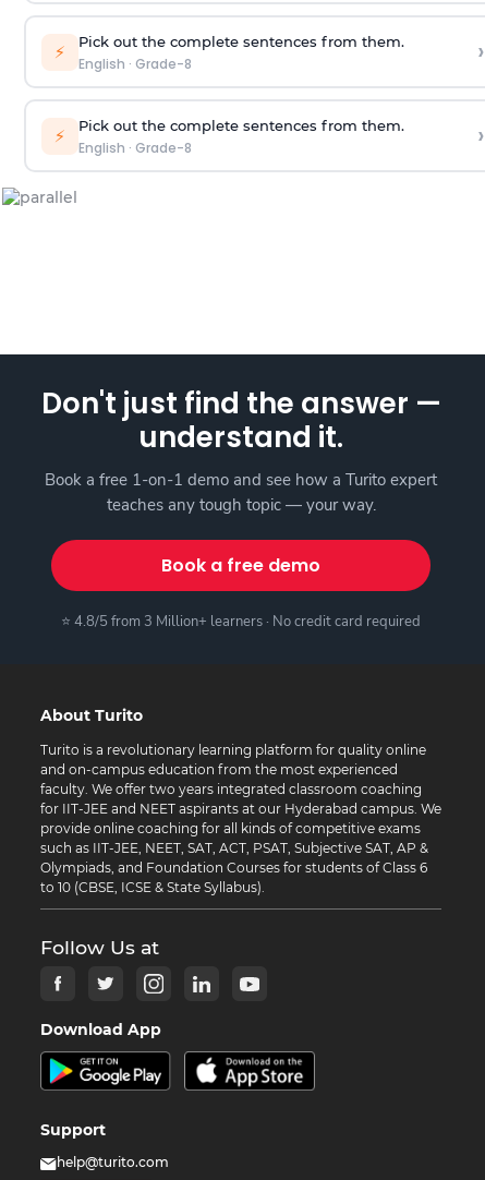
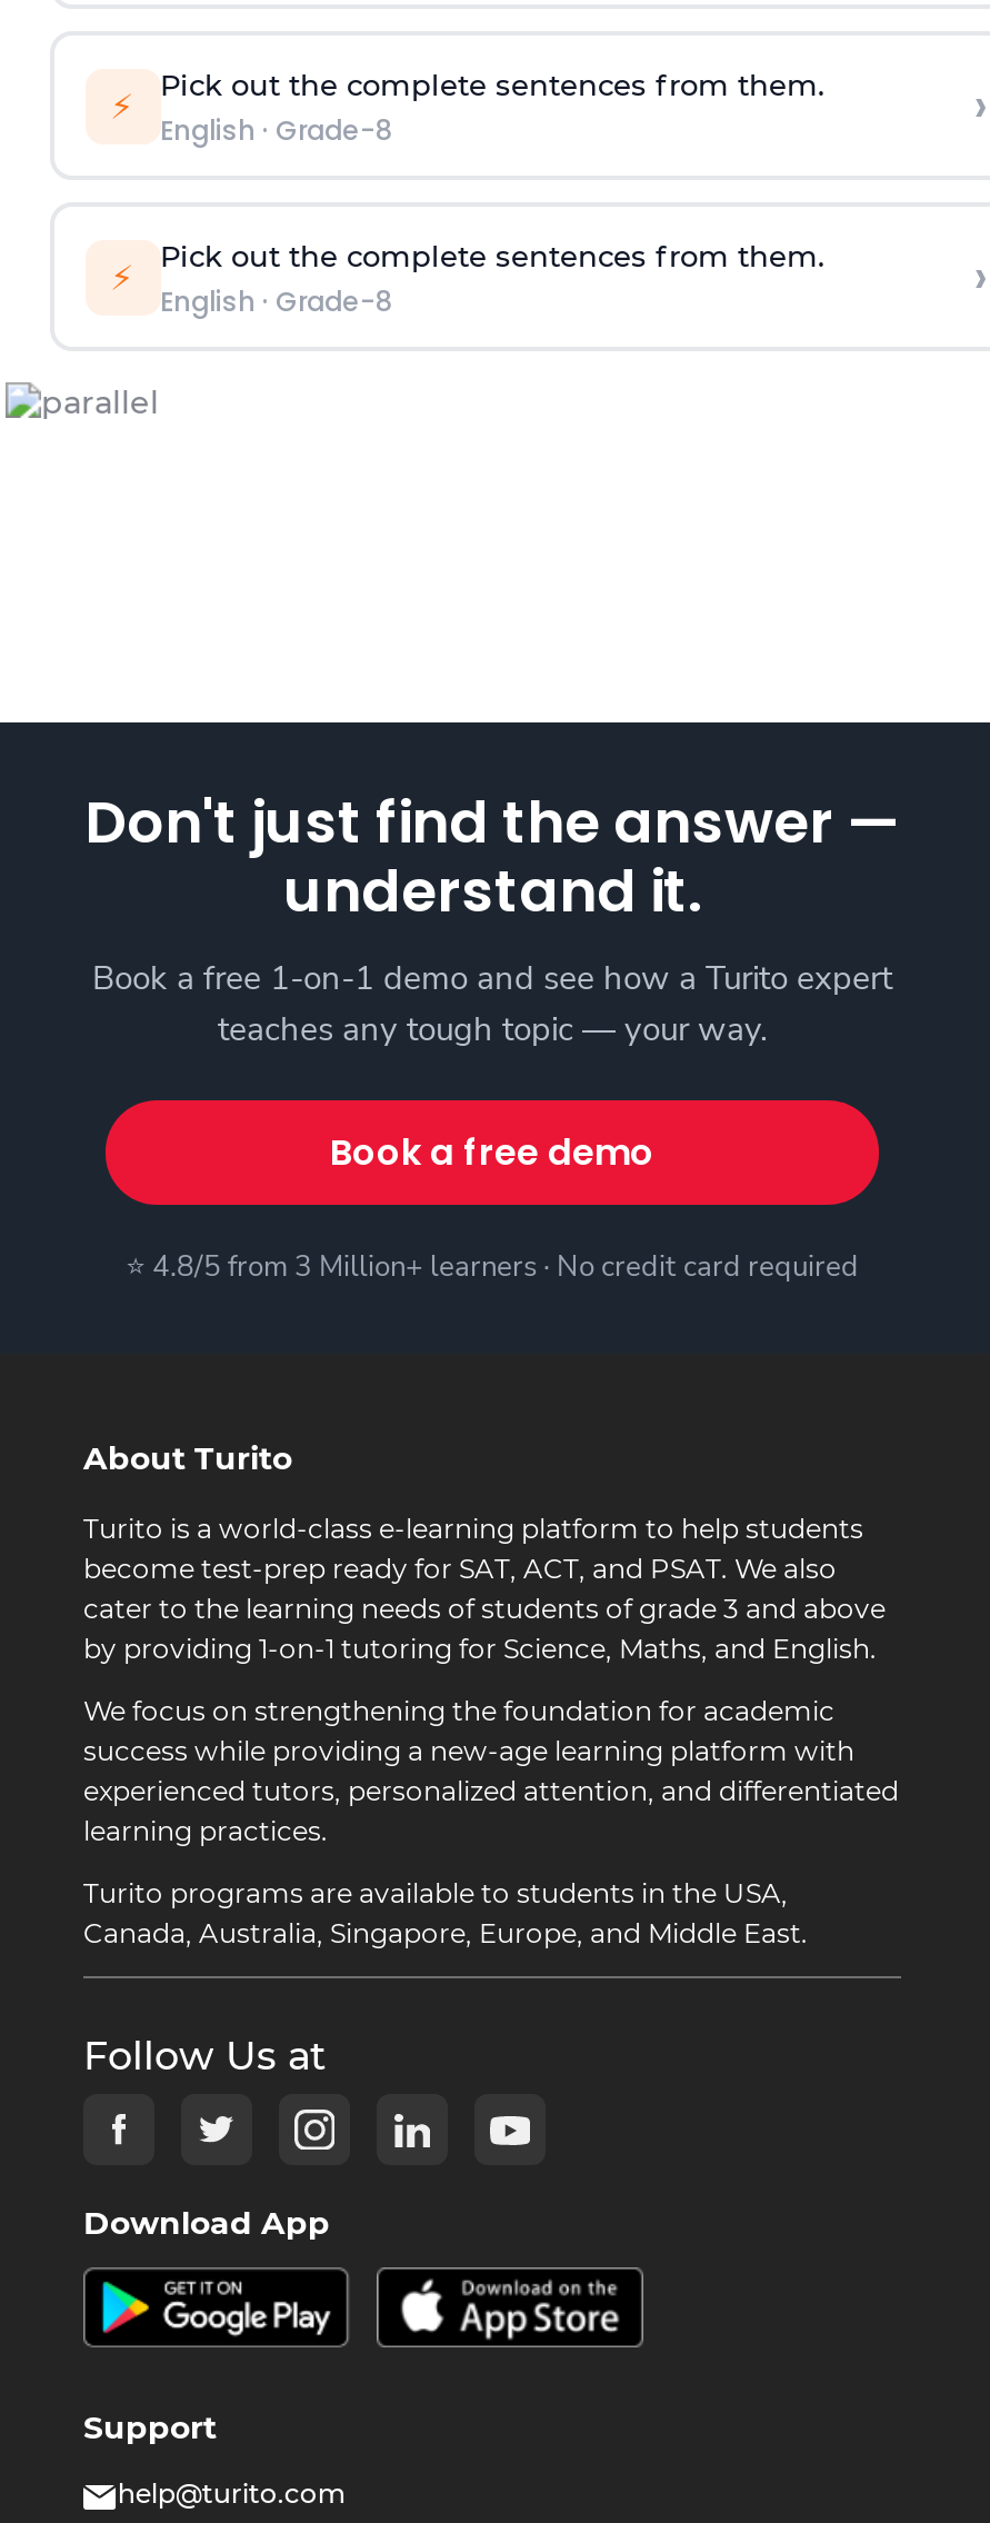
- Turito is a revolutionary learning platform for quality online
- and on-campus education from the most experienced
- faculty. We offer two years integrated classroom coaching
- for IIT-JEE and NEET aspirants at our Hyderabad campus. We
- provide online coaching for all kinds of competitive exams
- such as IIT-JEE, NEET, SAT, ACT, PSAT, Subjective SAT, AP &
- Olympiads, and Foundation Courses for students of Class 6
- to 10 (CBSE, ICSE & State Syllabus).
+ Turito is a world-class e-learning platform to help students
+ become test-prep ready for SAT, ACT, and PSAT. We also
+ cater to the learning needs of students of grade 3 and above
+ by providing 1-on-1 tutoring for Science, Maths, and English.
+ We focus on strengthening the foundation for academic
+ success while providing a new-age learning platform with
+ experienced tutors, personalized attention, and differentiated
+ learning practices.
+ Turito programs are available to students in the USA,
+ Canada, Australia, Singapore, Europe, and Middle East.
